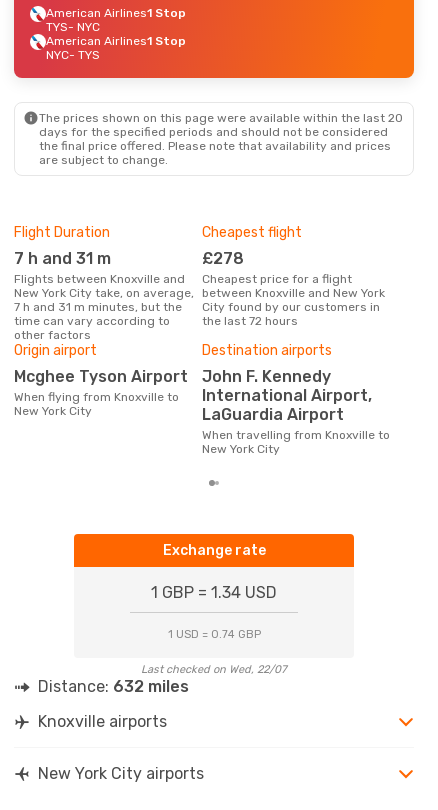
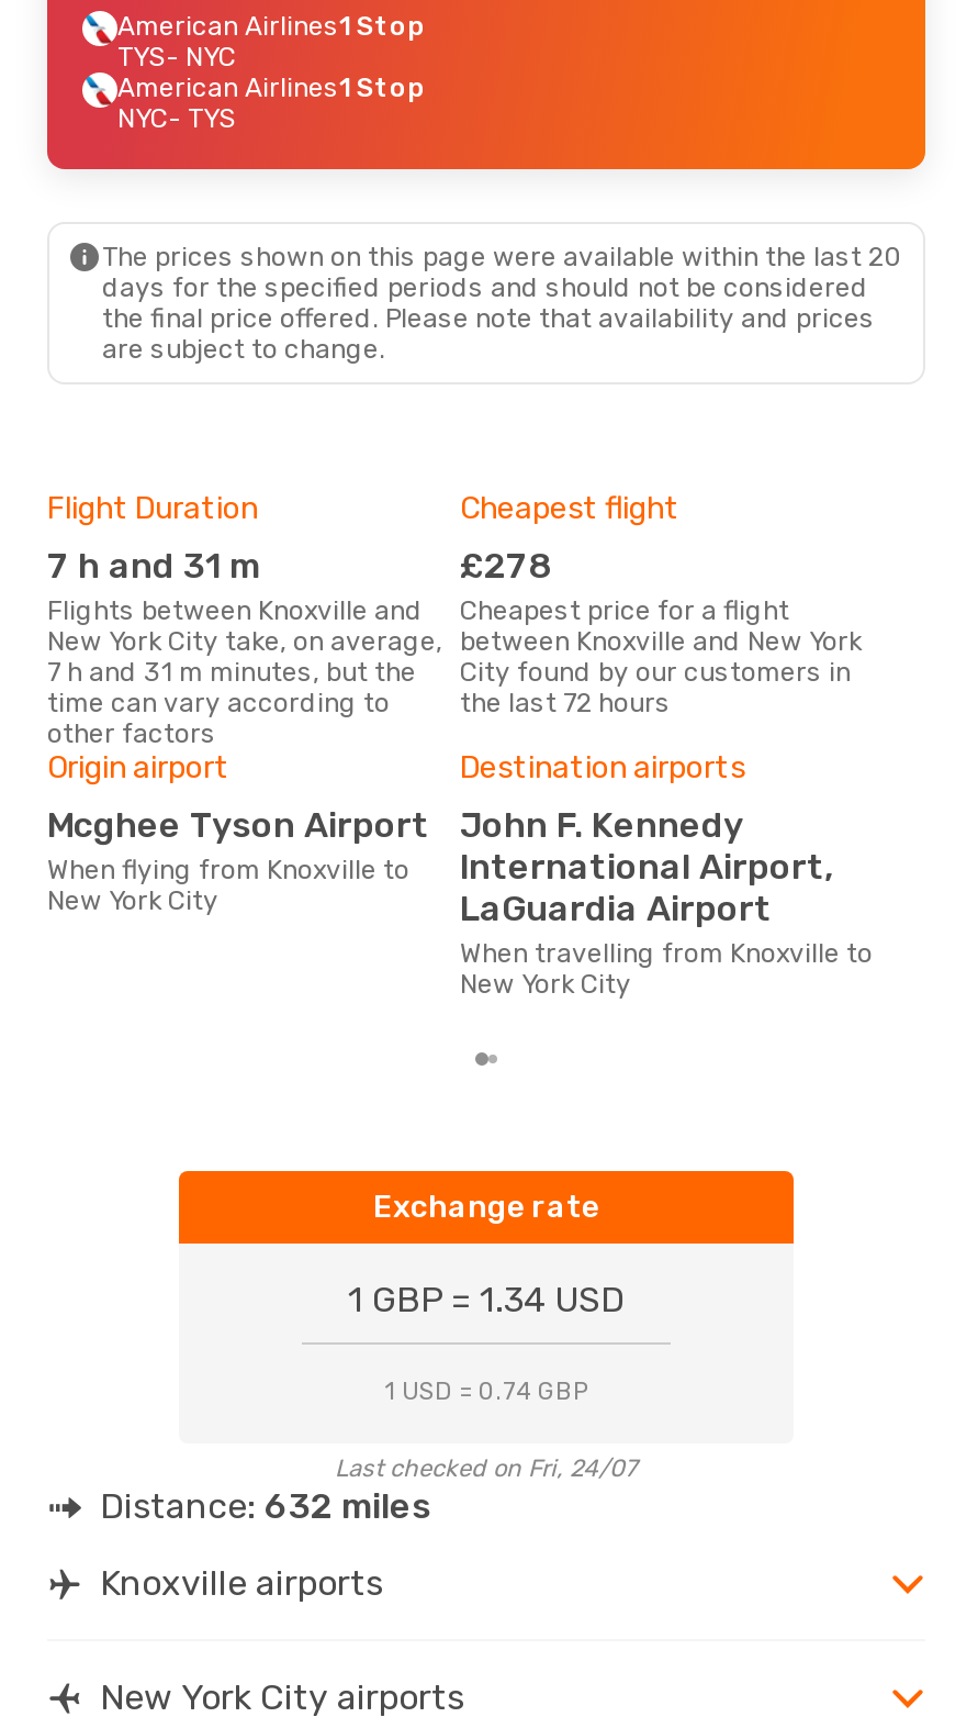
- Last checked on Wed, 22/07
+ Last checked on Fri, 24/07
